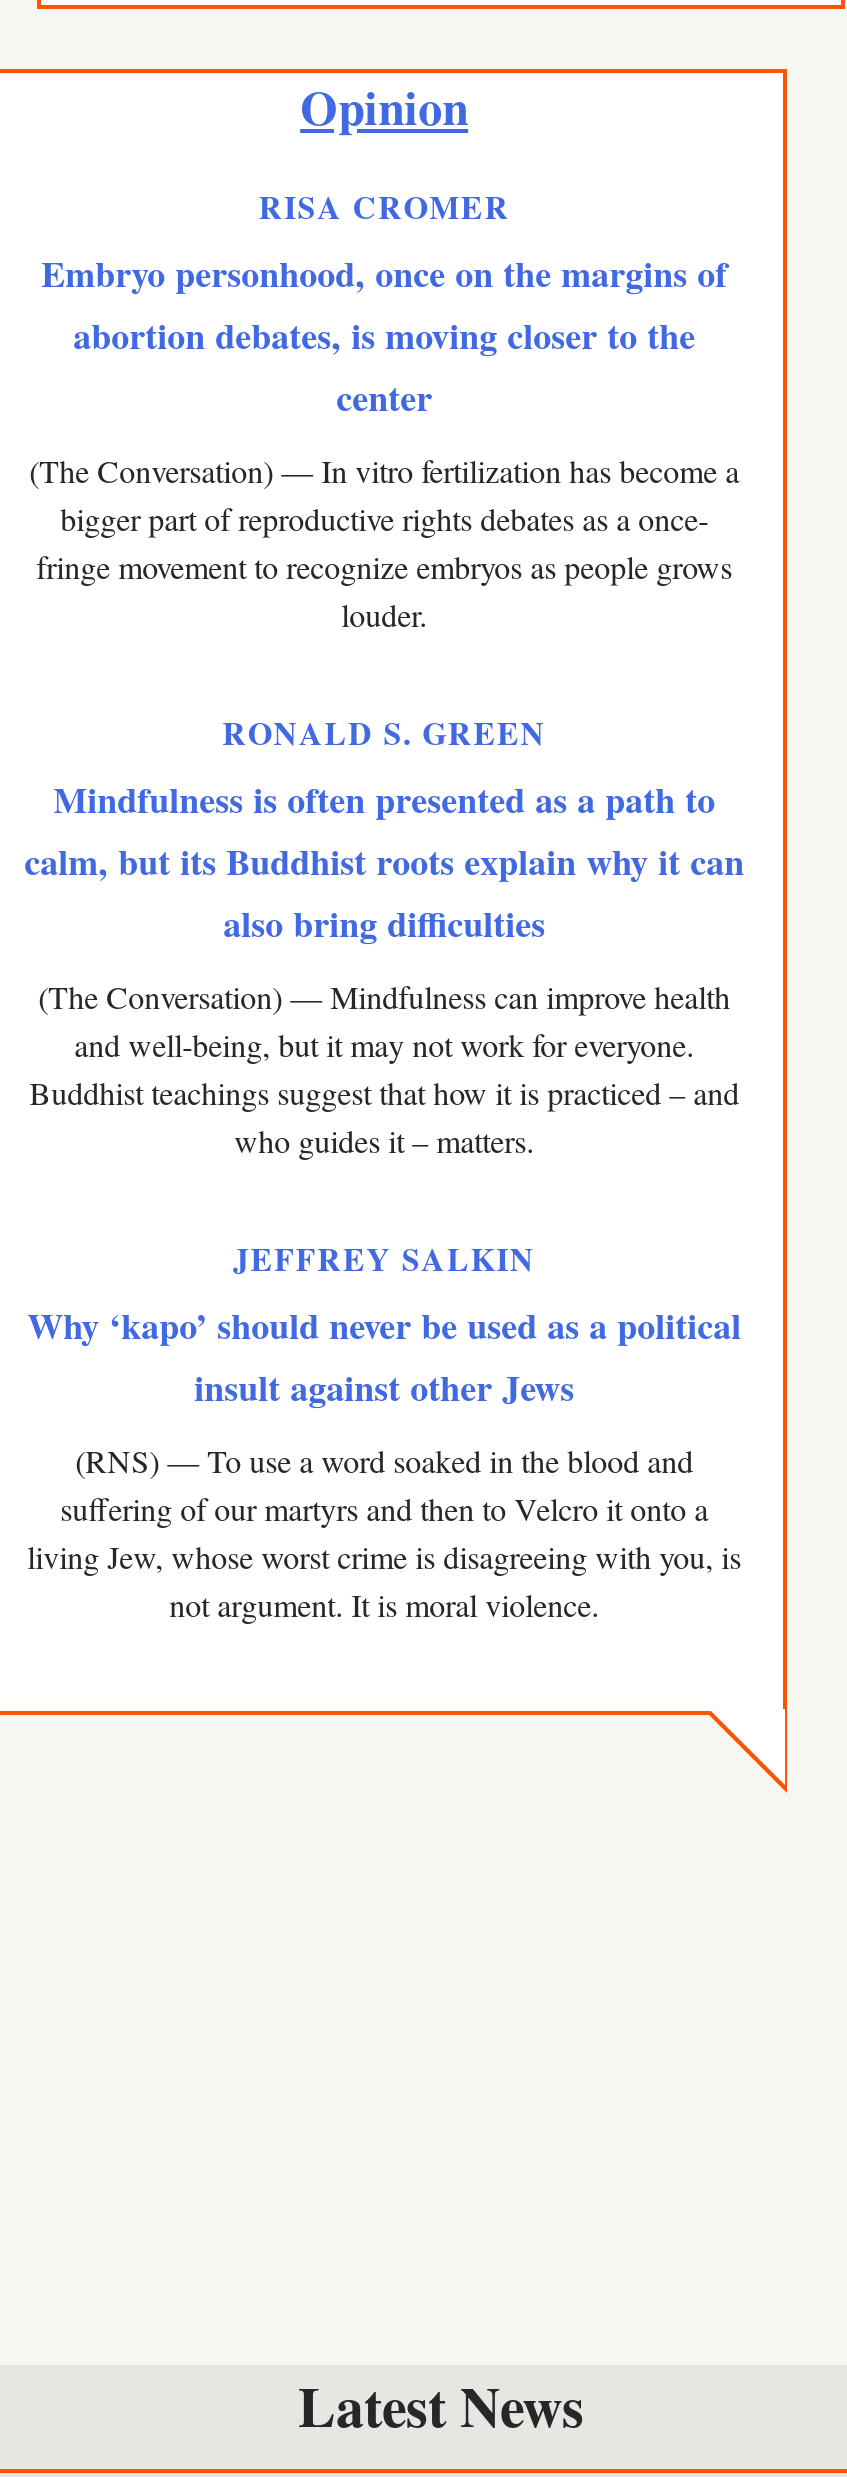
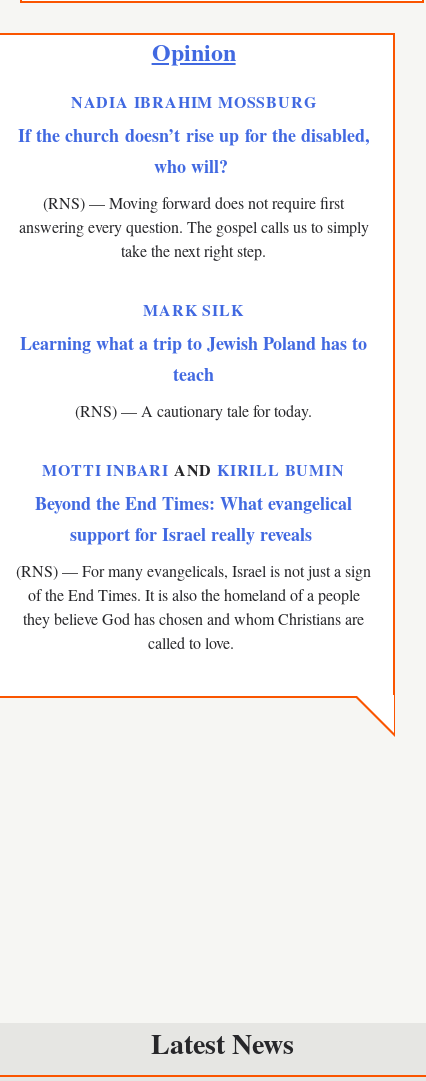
- RISA CROMER
- Embryo personhood, once on the margins of
- abortion debates, is moving closer to the
- center
+ NADIA IBRAHIM MOSSBURG
+ If the church doesn’t rise up for the disabled,
+ who will?

- (The Conversation) — In vitro fertilization has become a
- bigger part of reproductive rights debates as a once-
- fringe movement to recognize embryos as people grows
- louder.
+ (RNS) — Moving forward does not require first
+ answering every question. The gospel calls us to simply
+ take the next right step.

- RONALD S. GREEN
- Mindfulness is often presented as a path to
- calm, but its Buddhist roots explain why it can
- also bring difficulties
+ MARK SILK
+ Learning what a trip to Jewish Poland has to
+ teach

- (The Conversation) — Mindfulness can improve health
- and well-being, but it may not work for everyone.
- Buddhist teachings suggest that how it is practiced – and
- who guides it – matters.
+ (RNS) — A cautionary tale for today.

- JEFFREY SALKIN
- Why ‘kapo’ should never be used as a political
- insult against other Jews
+ MOTTI INBARI AND KIRILL BUMIN
+ Beyond the End Times: What evangelical
+ support for Israel really reveals

- (RNS) — To use a word soaked in the blood and
- suffering of our martyrs and then to Velcro it onto a
- living Jew, whose worst crime is disagreeing with you, is
- not argument. It is moral violence.
+ (RNS) — For many evangelicals, Israel is not just a sign
+ of the End Times. It is also the homeland of a people
+ they believe God has chosen and whom Christians are
+ called to love.
